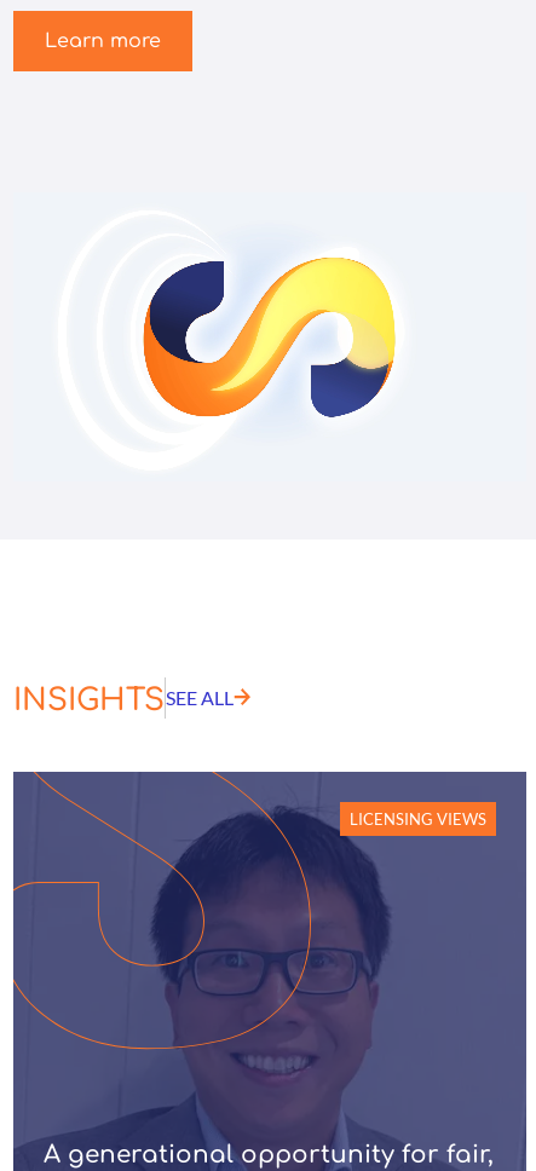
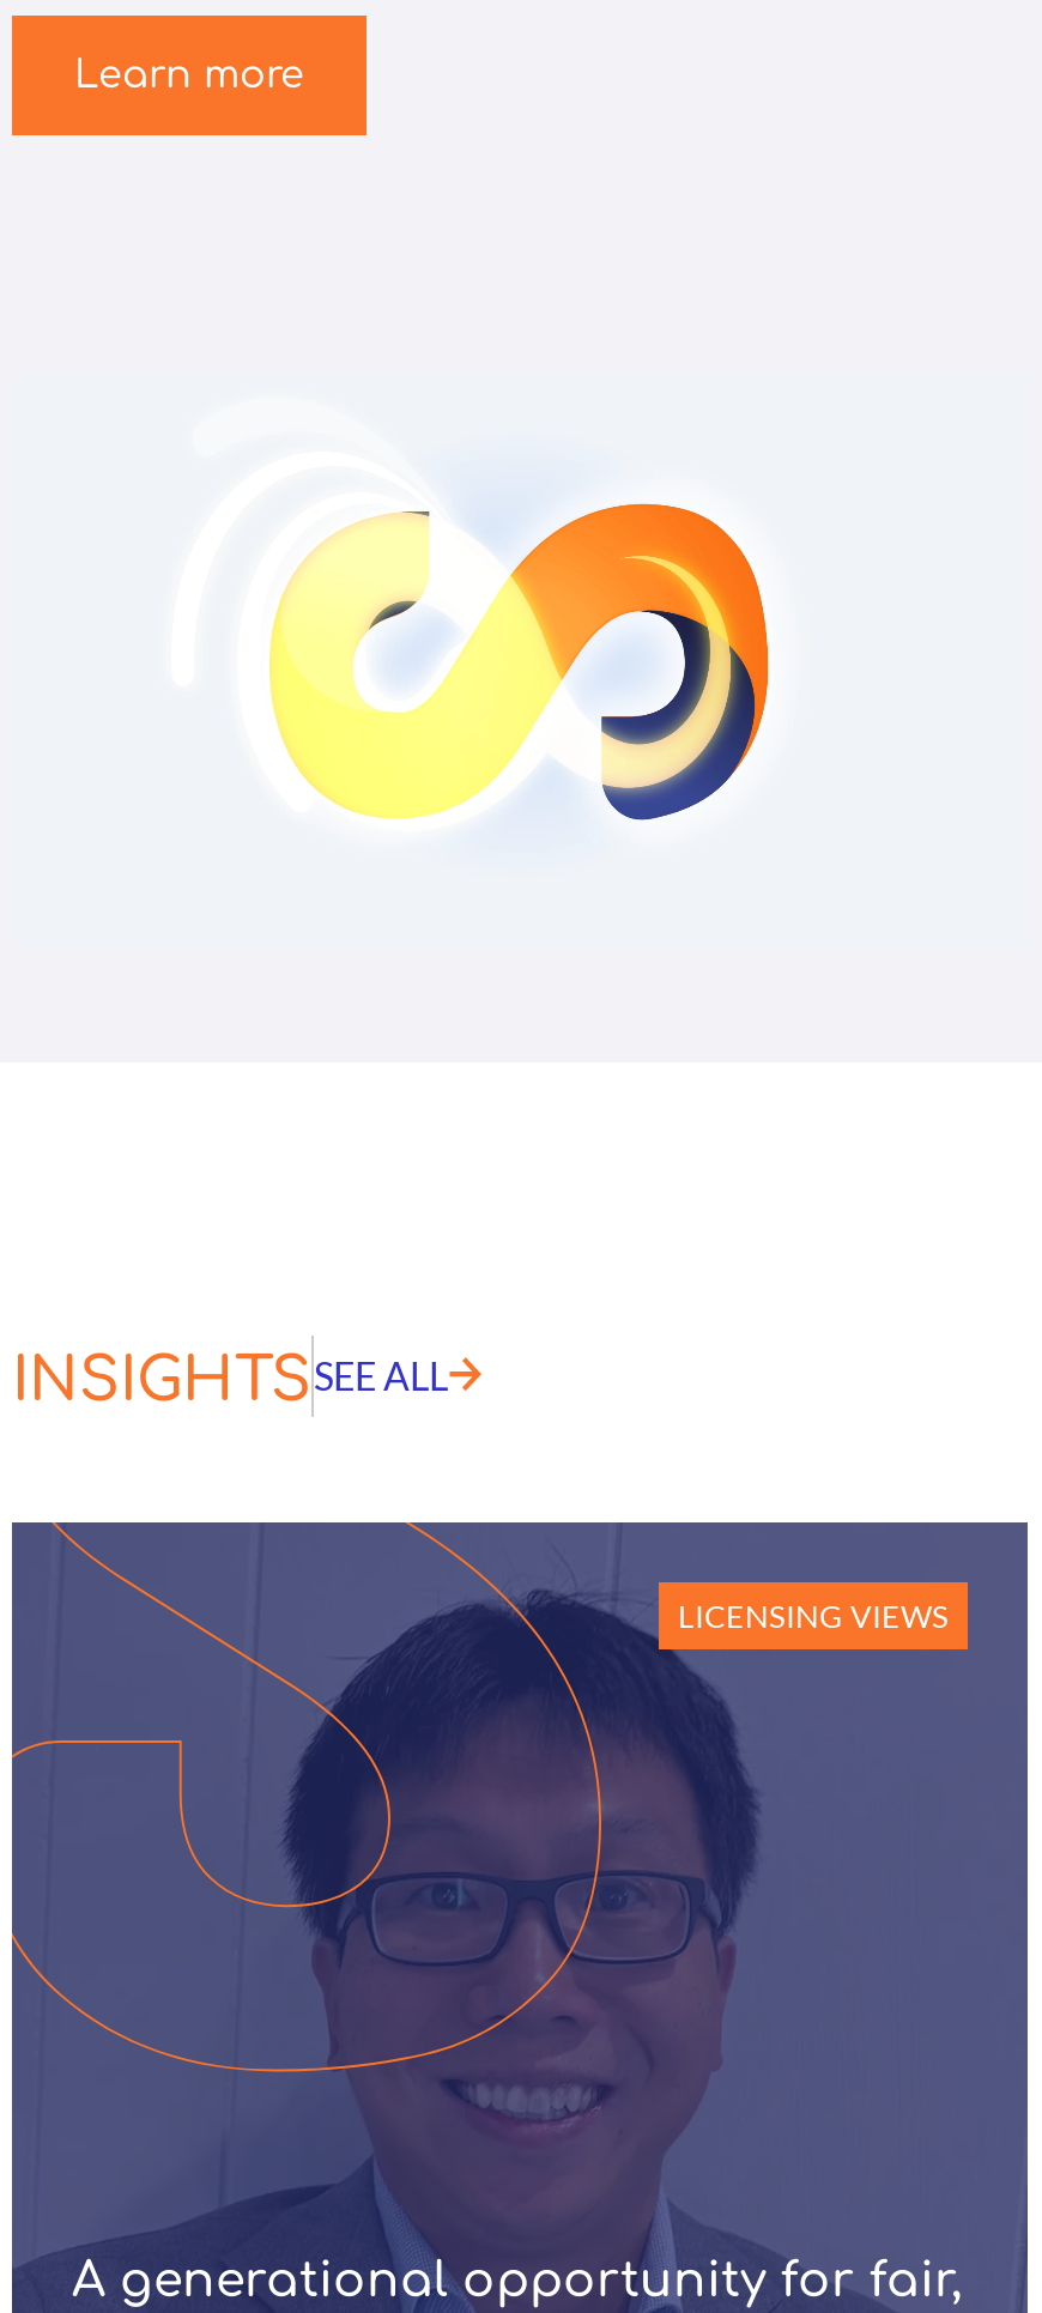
- [image]
+ [image]
